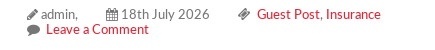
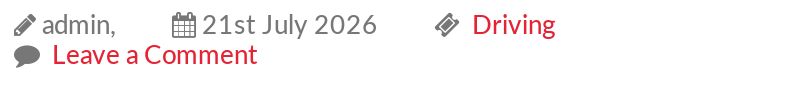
- 18th July 2026
- Guest Post, Insurance
+ 21st July 2026
+ Driving
